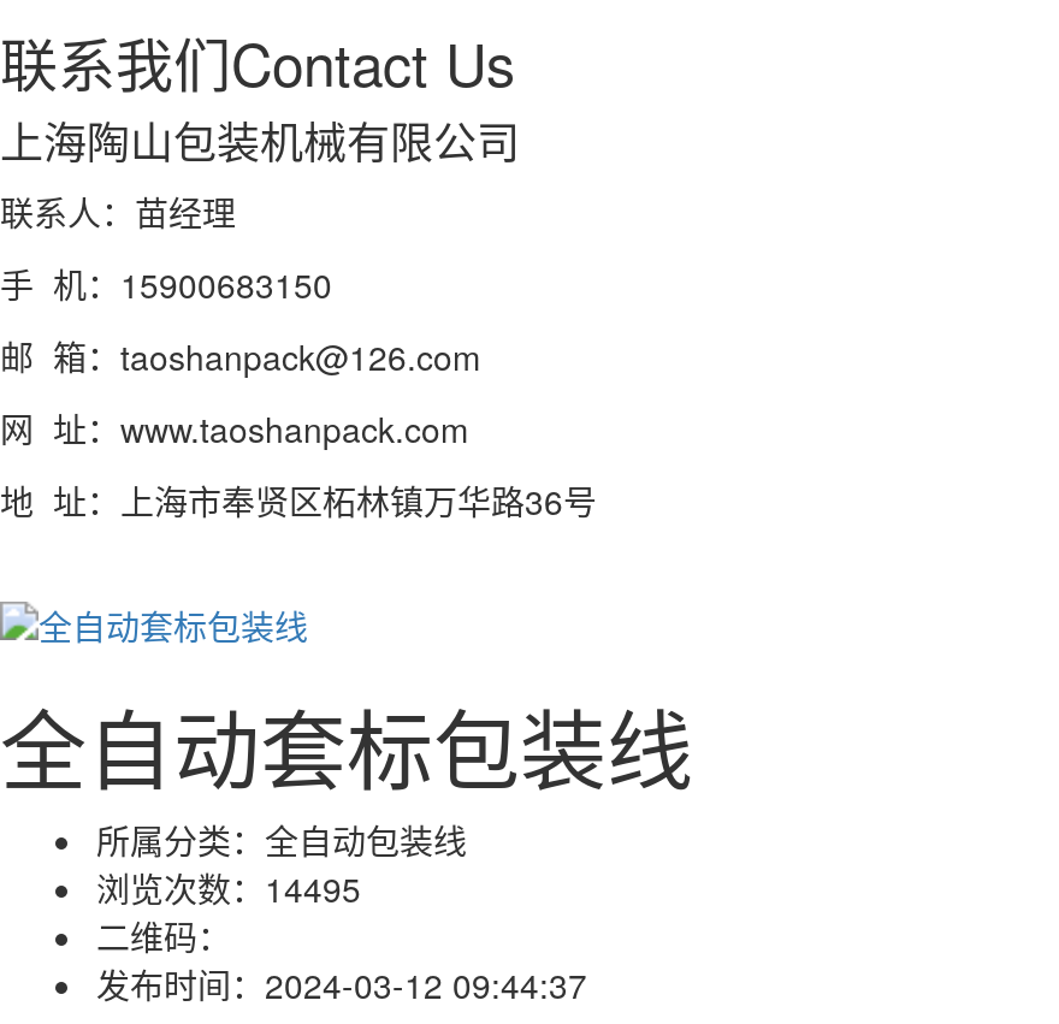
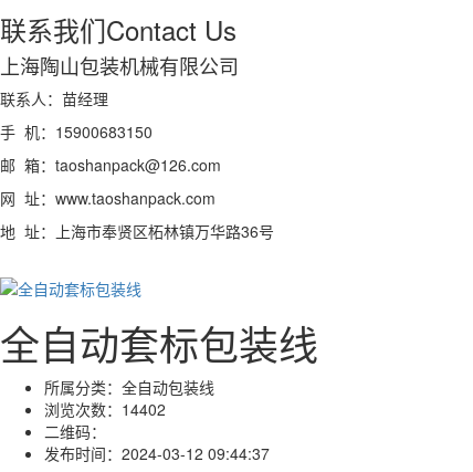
- 浏览次数：14495
+ 浏览次数：14402
